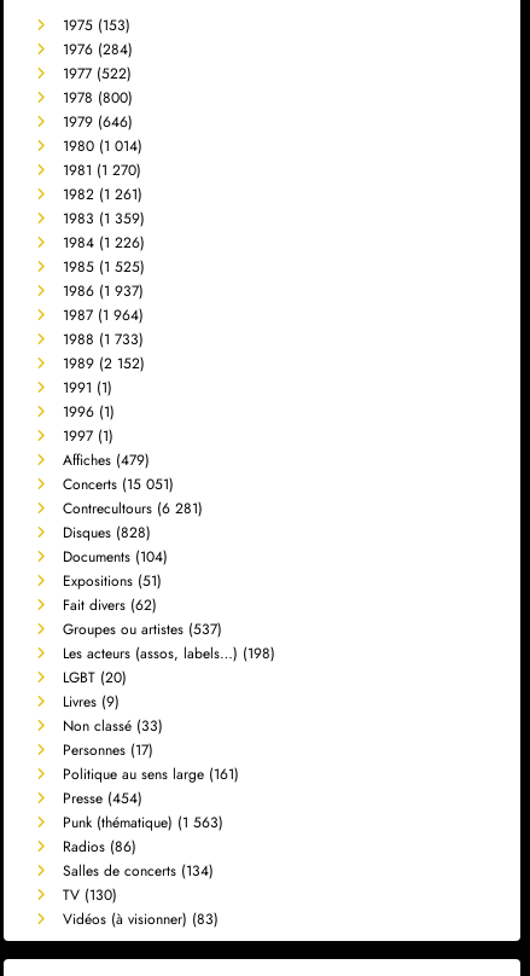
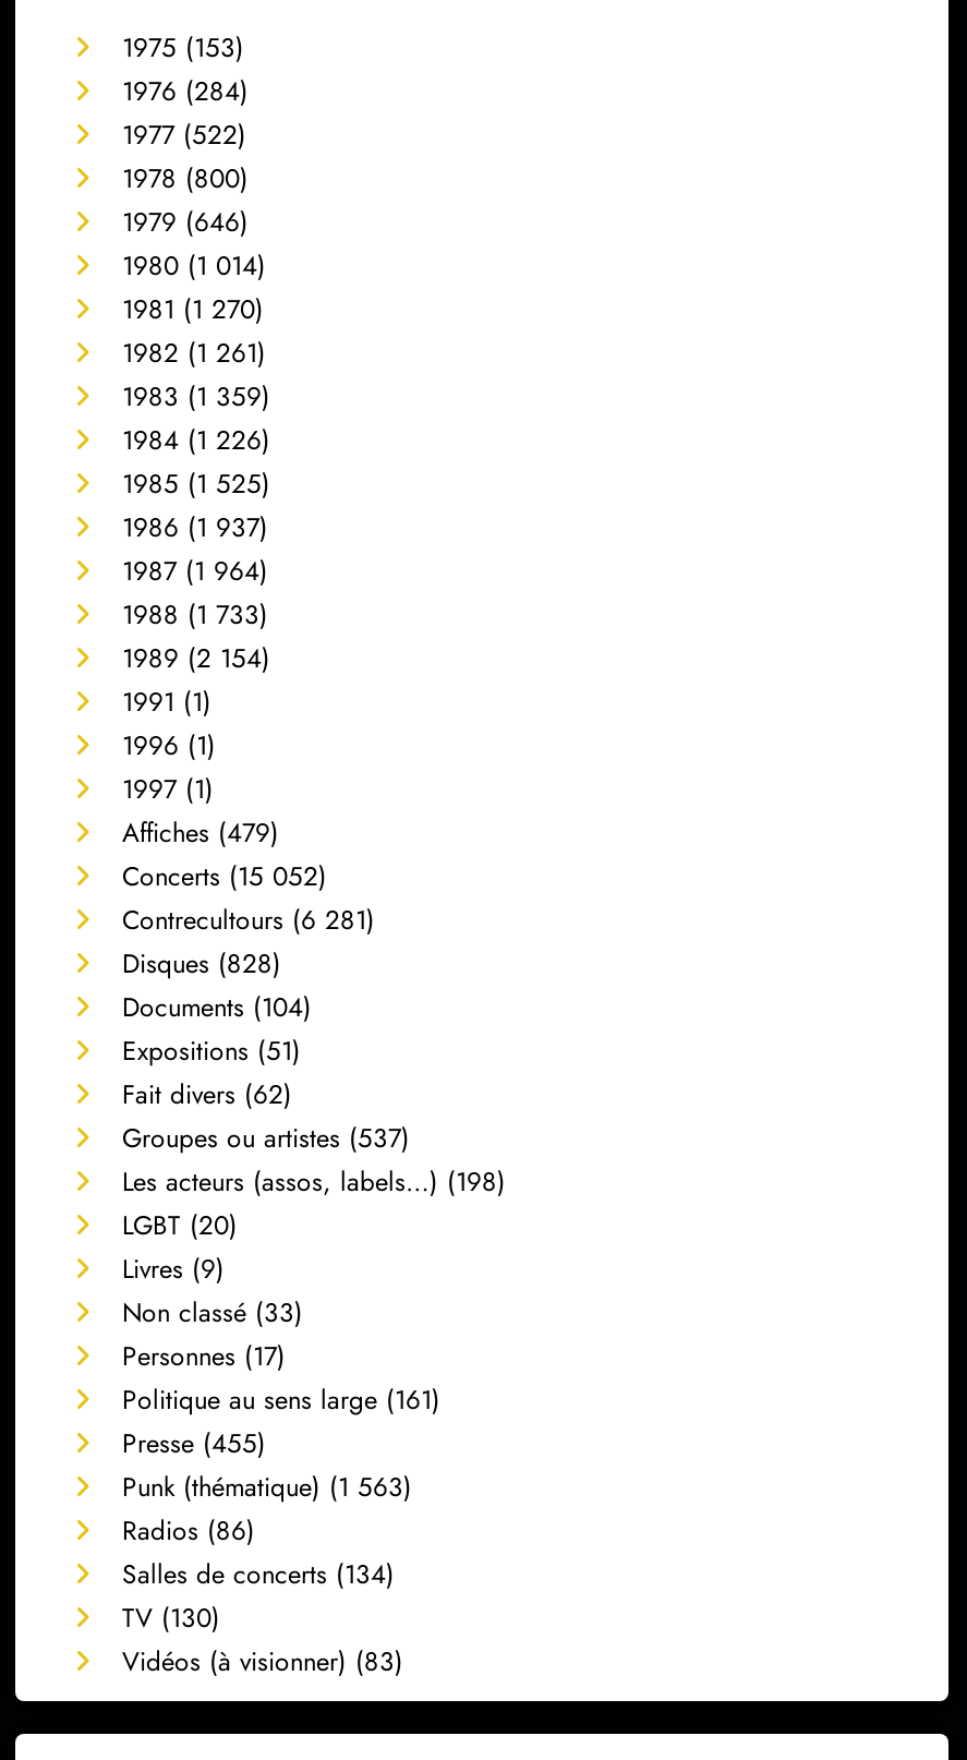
- 1989 (2 152)
+ 1989 (2 154)

- Concerts (15 051)
+ Concerts (15 052)

- Presse (454)
+ Presse (455)
